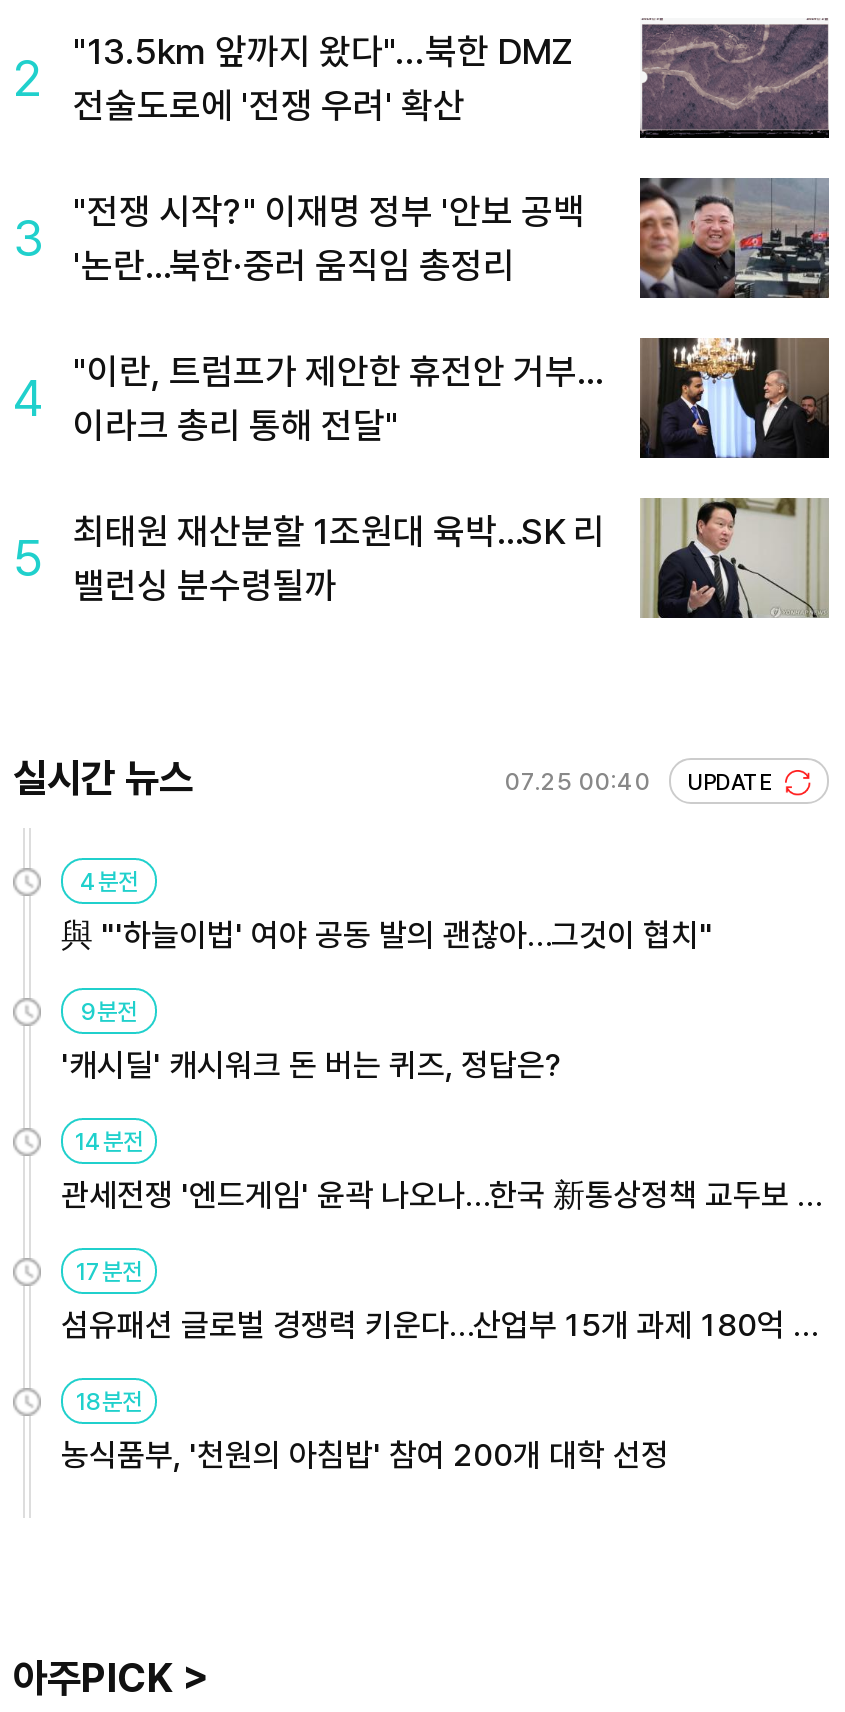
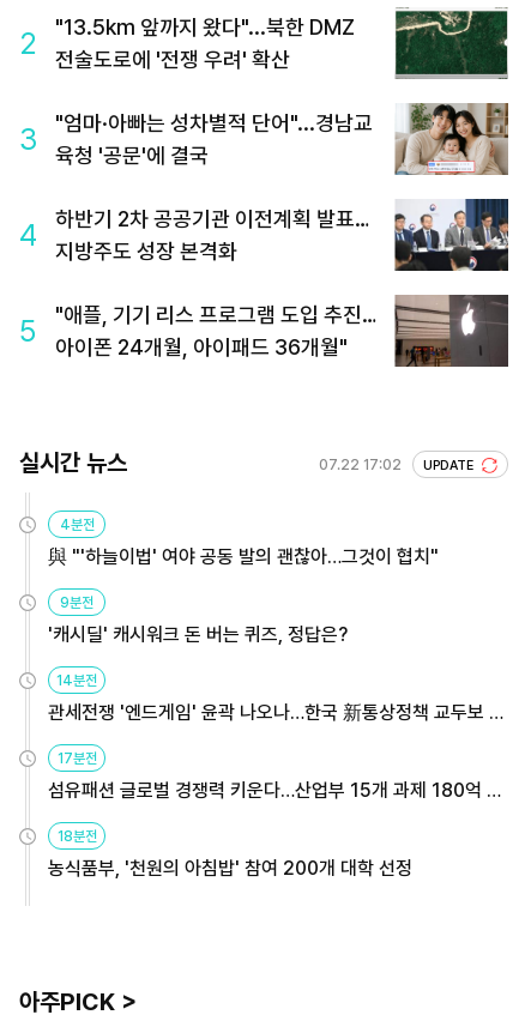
- [image]
+ [image]

- [image]
- "전쟁 시작?" 이재명 정부 '안보 공백
- '논란…북한·중러 움직임 총정리
+ [image]
+ "엄마·아빠는 성차별적 단어"...경남교
+ 육청 '공문'에 결국

- [image]
- "이란, 트럼프가 제안한 휴전안 거부…
- 이라크 총리 통해 전달"
+ [image]
+ 하반기 2차 공공기관 이전계획 발표…
+ 지방주도 성장 본격화

- [image]
- 최태원 재산분할 1조원대 육박…SK 리
- 밸런싱 분수령될까
+ [image]
+ "애플, 기기 리스 프로그램 도입 추진…
+ 아이폰 24개월, 아이패드 36개월"

- 07.25 00:40 UPDATE
+ 07.22 17:02 UPDATE
